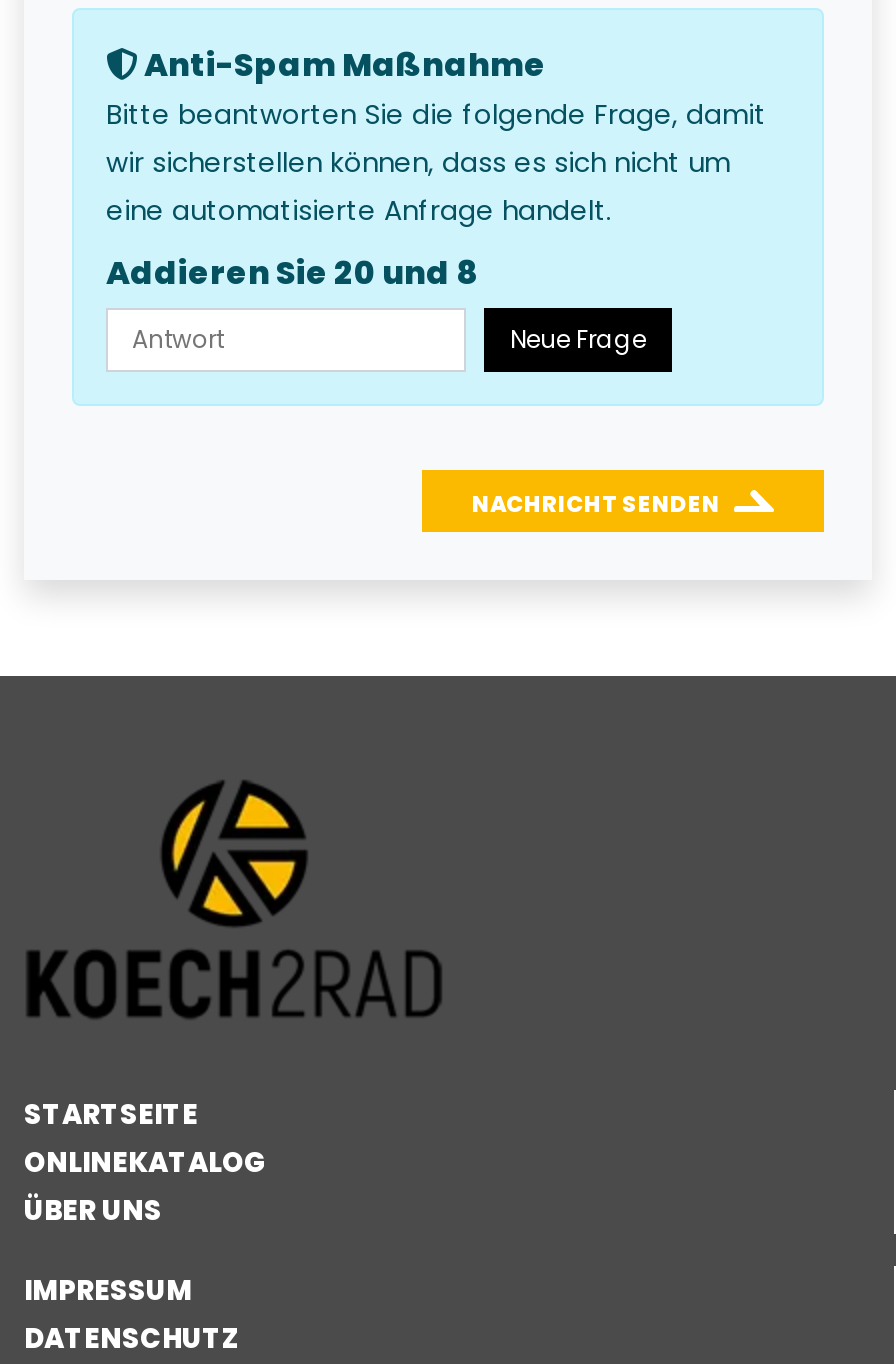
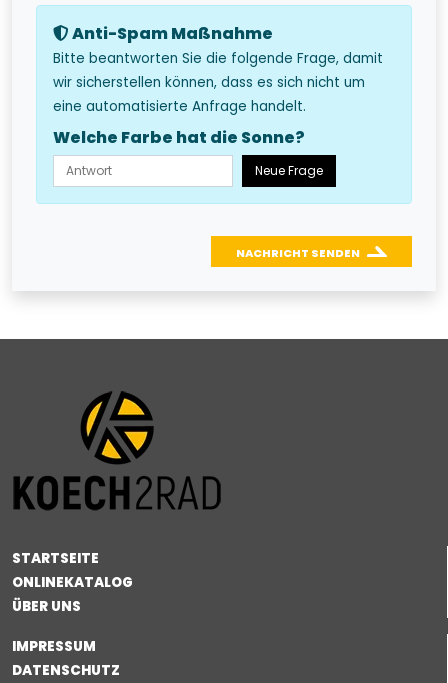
- Addieren Sie 20 und 8
+ Welche Farbe hat die Sonne?
